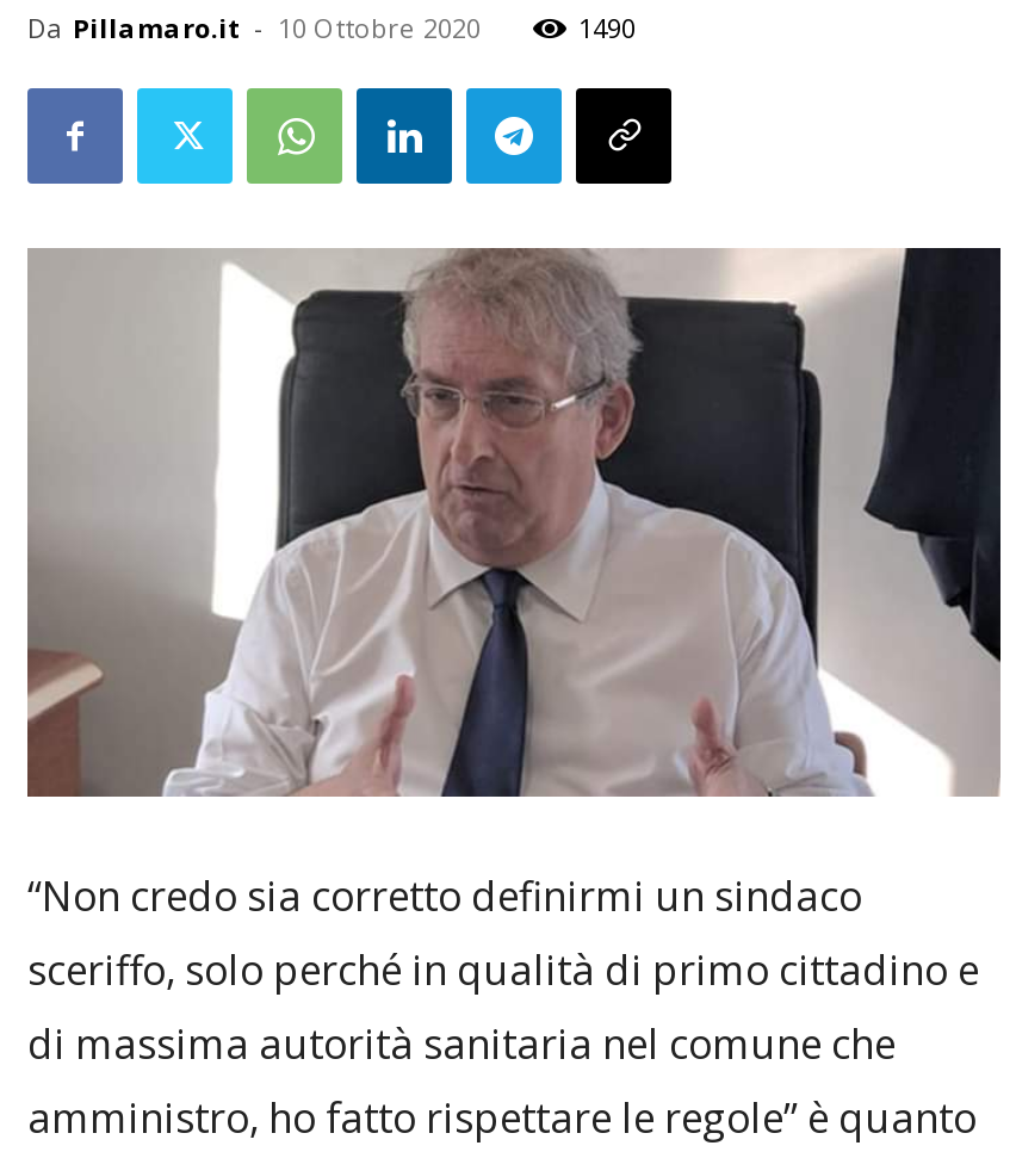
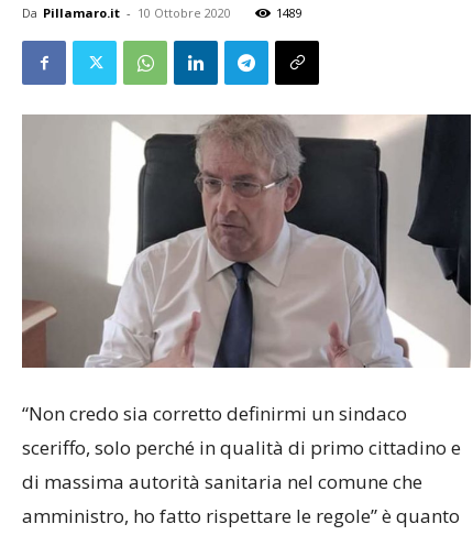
- 1490
+ 1489
